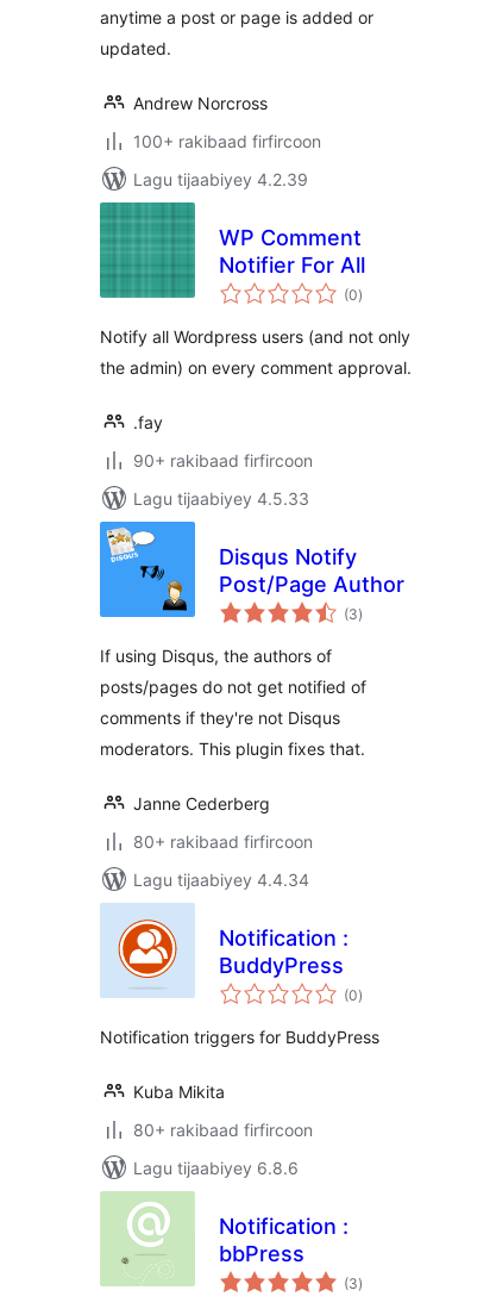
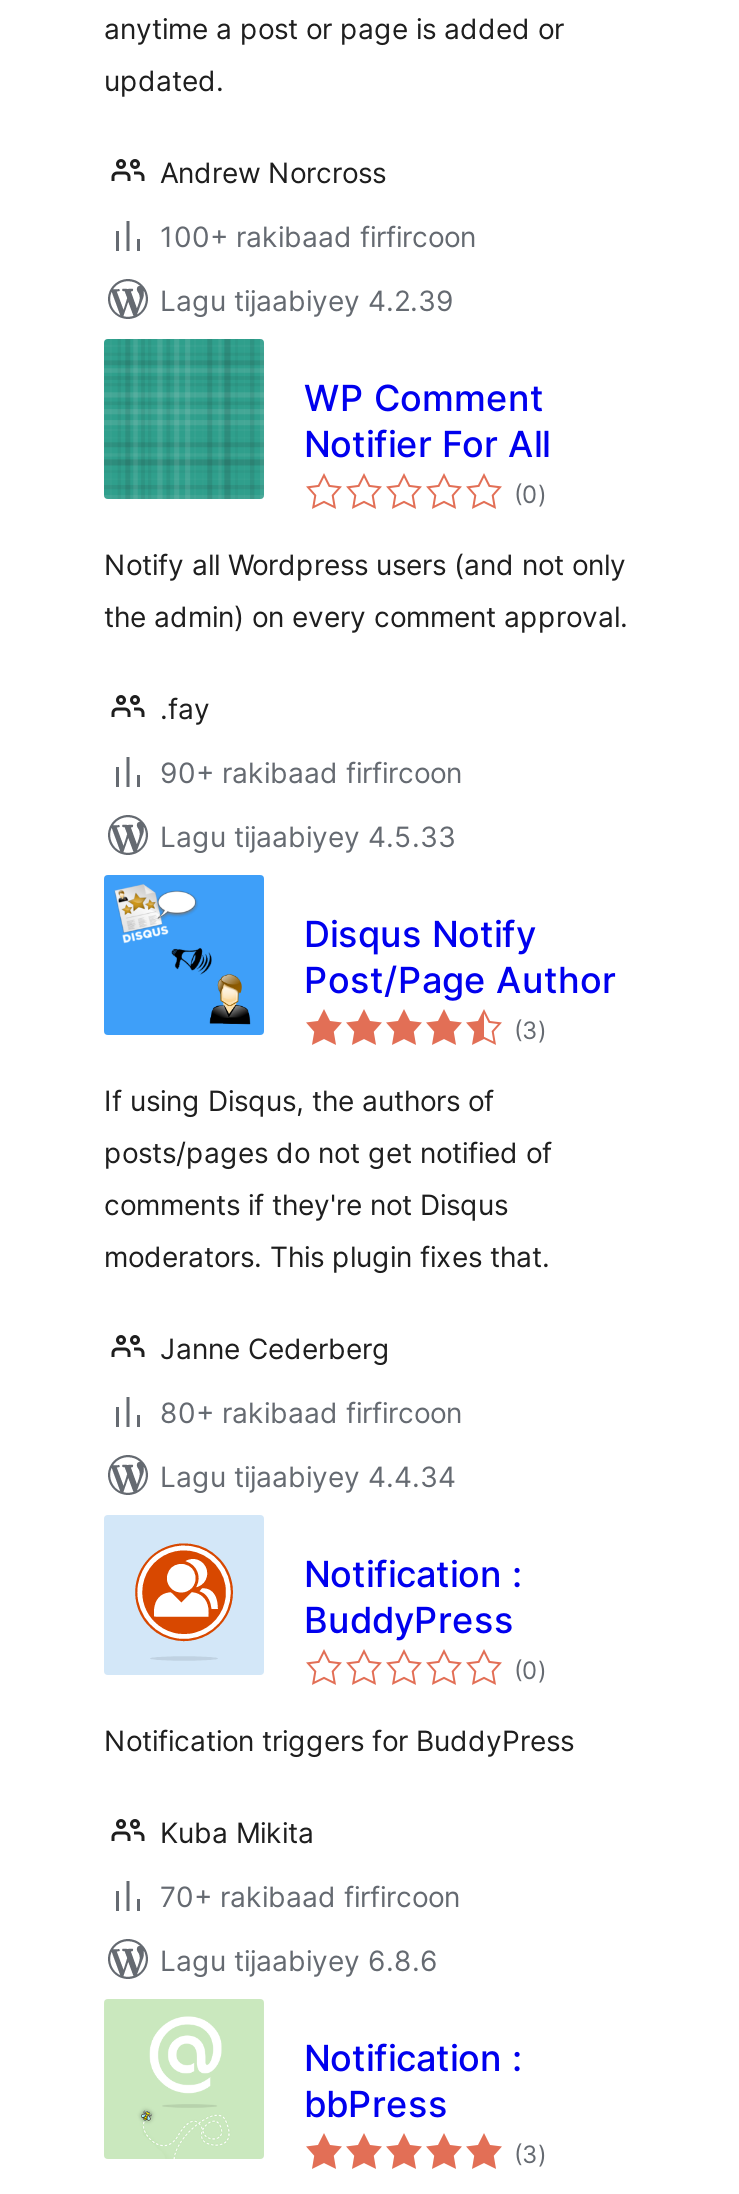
- 80+ rakibaad firfircoon
+ 70+ rakibaad firfircoon
